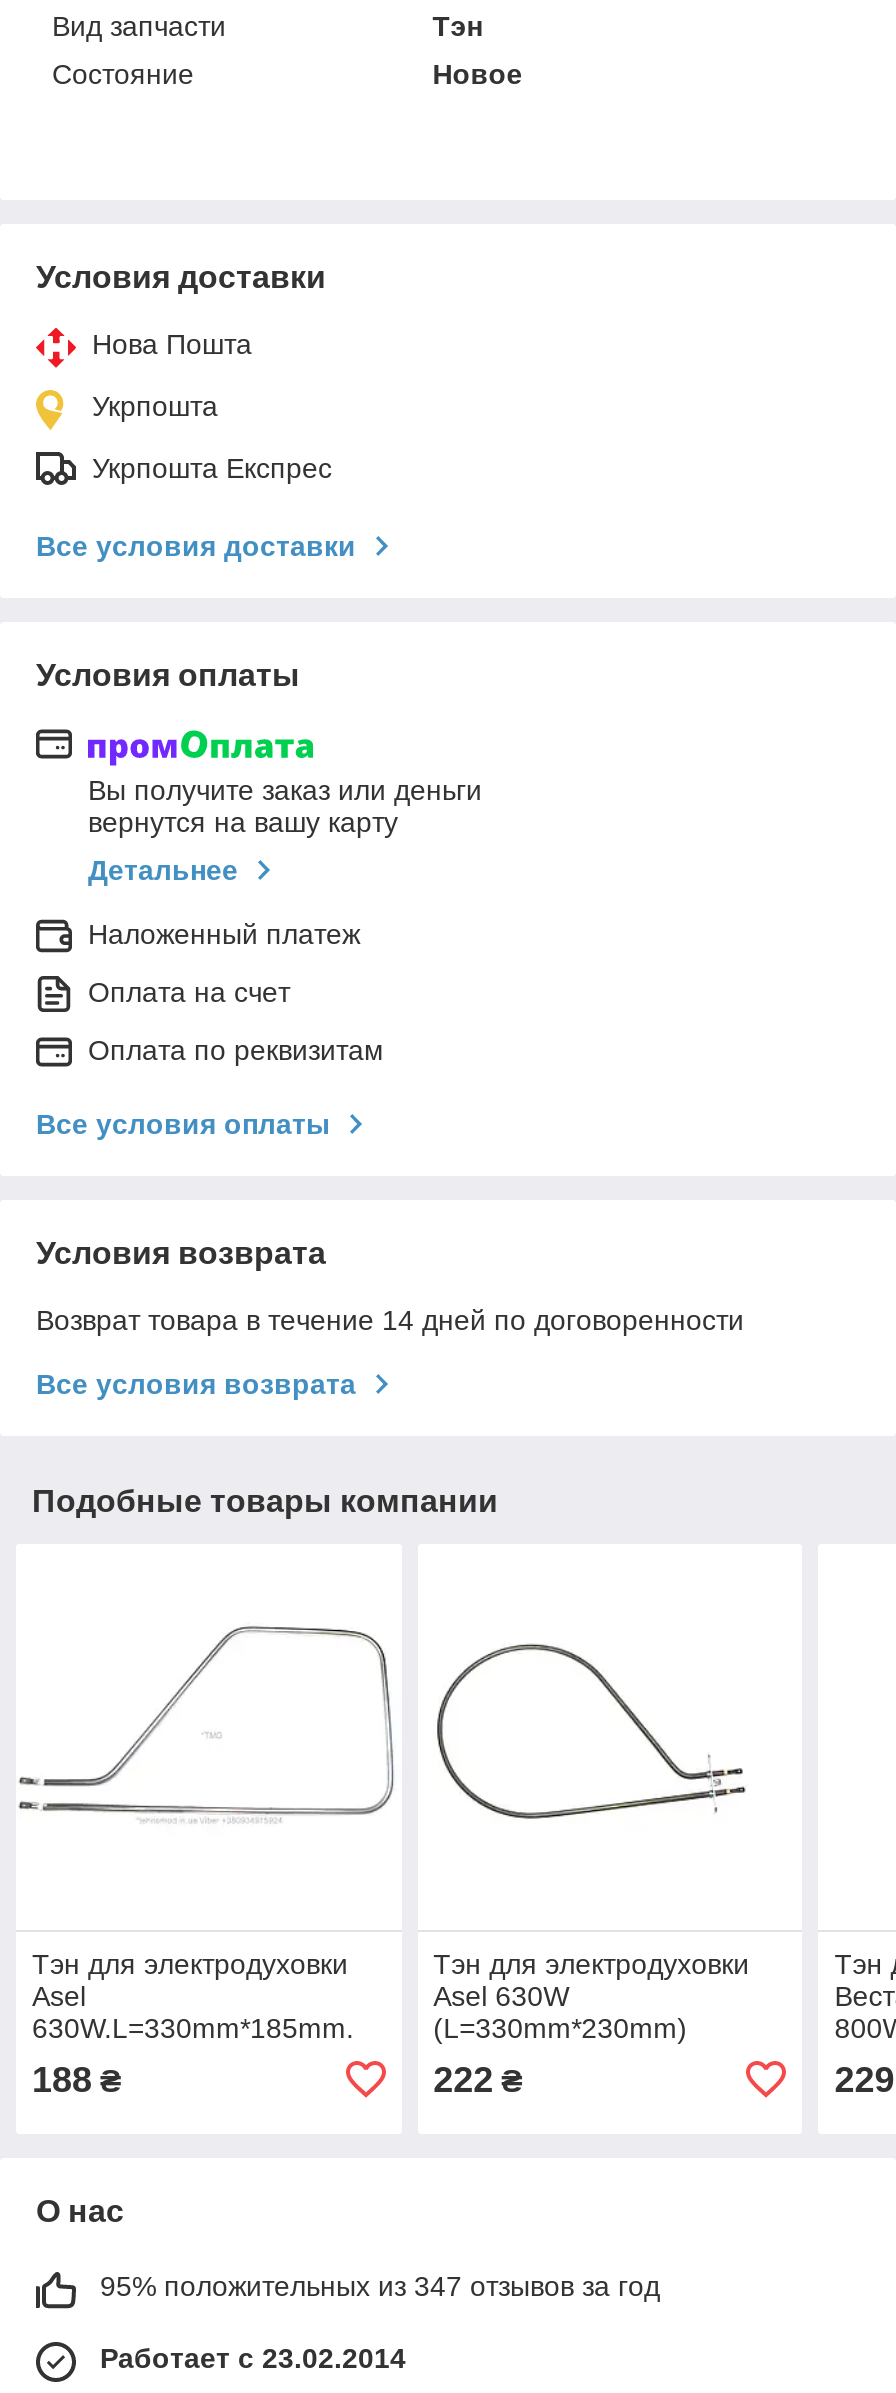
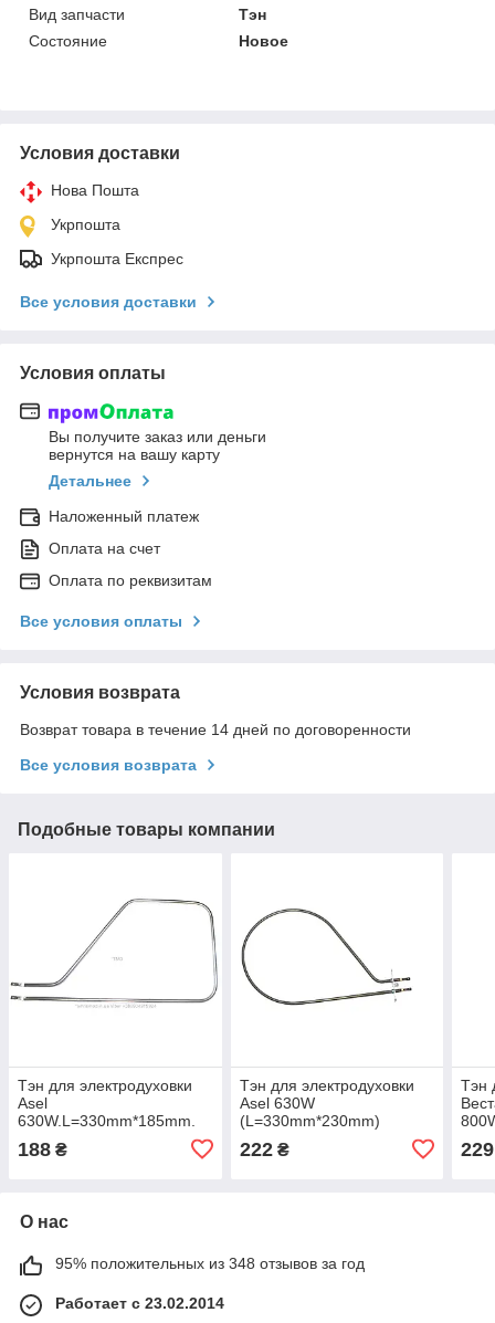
- 95% положительных из 347 отзывов за год
+ 95% положительных из 348 отзывов за год
